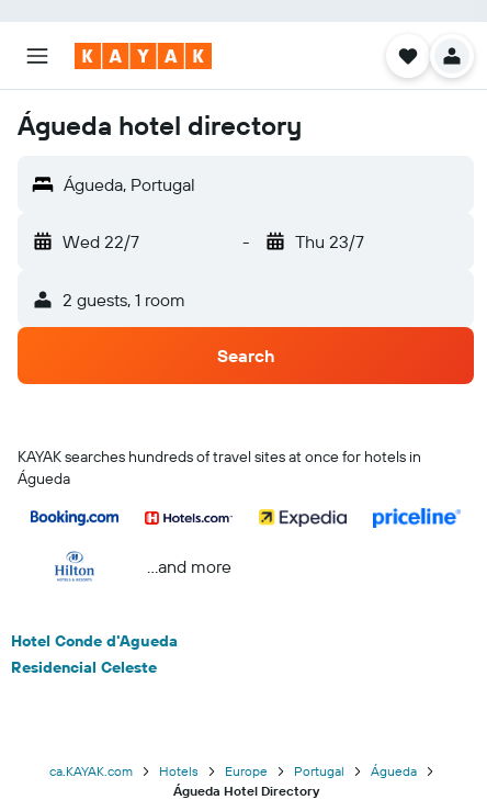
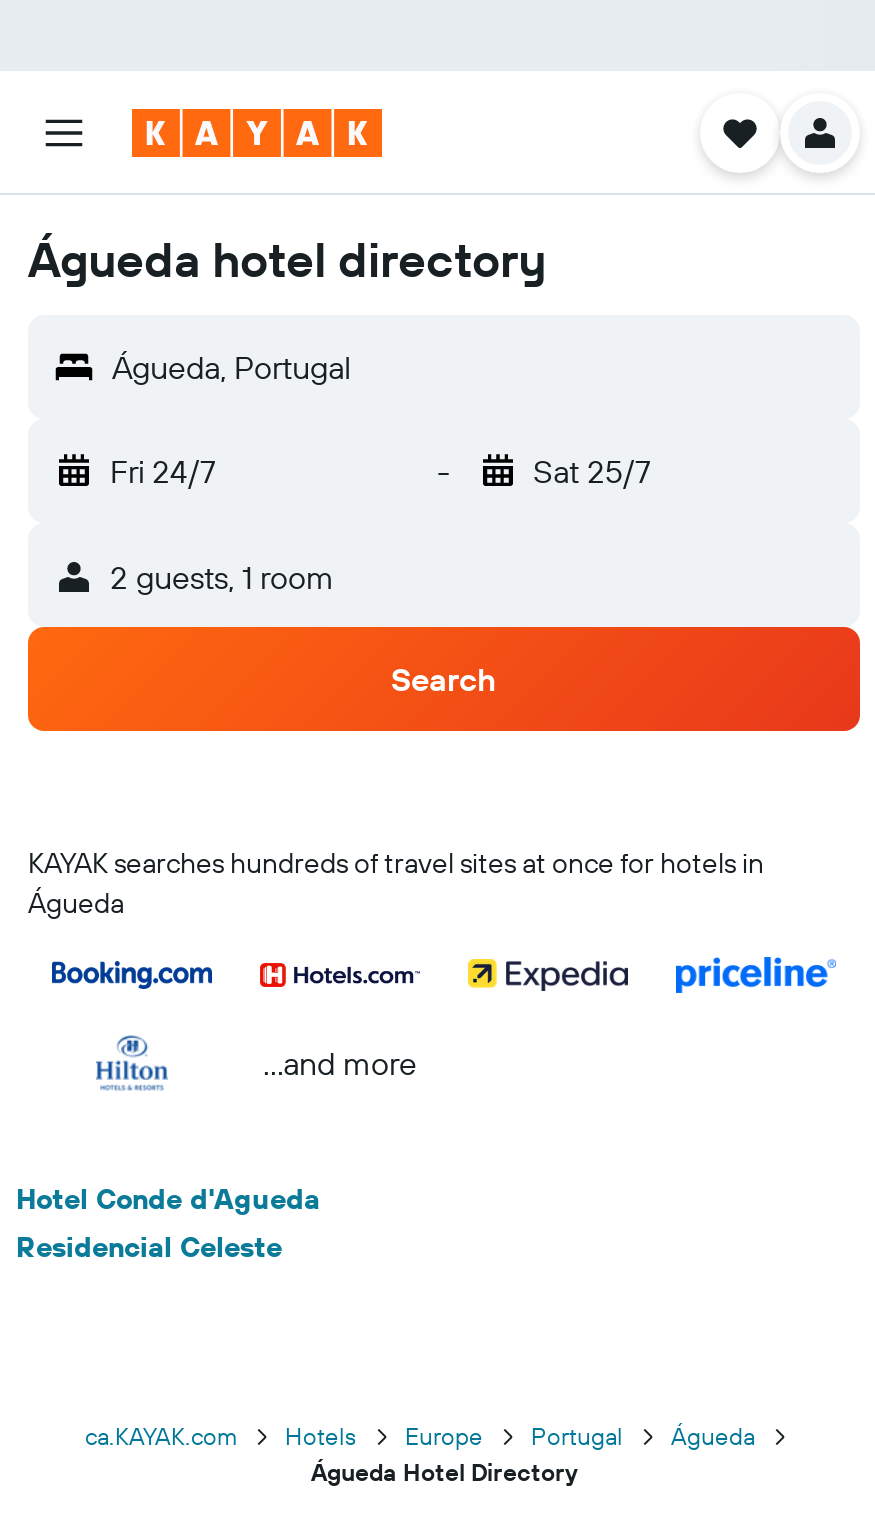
- Wed 22/7
+ Fri 24/7

- Thu 23/7
+ Sat 25/7
